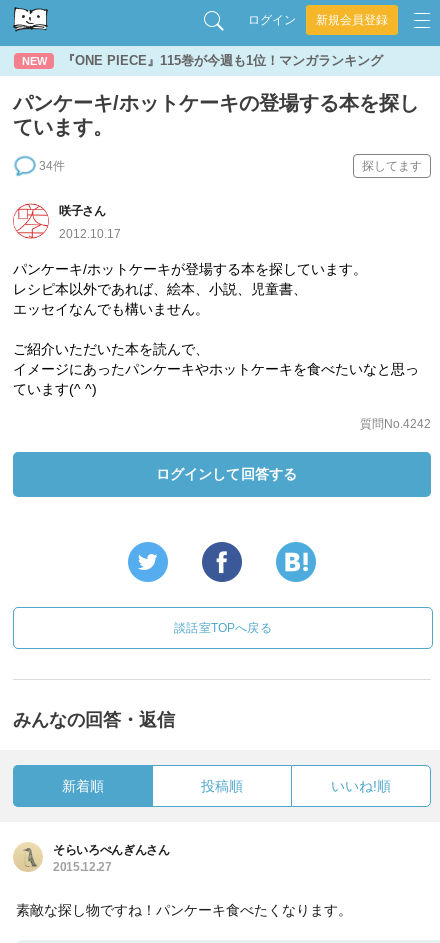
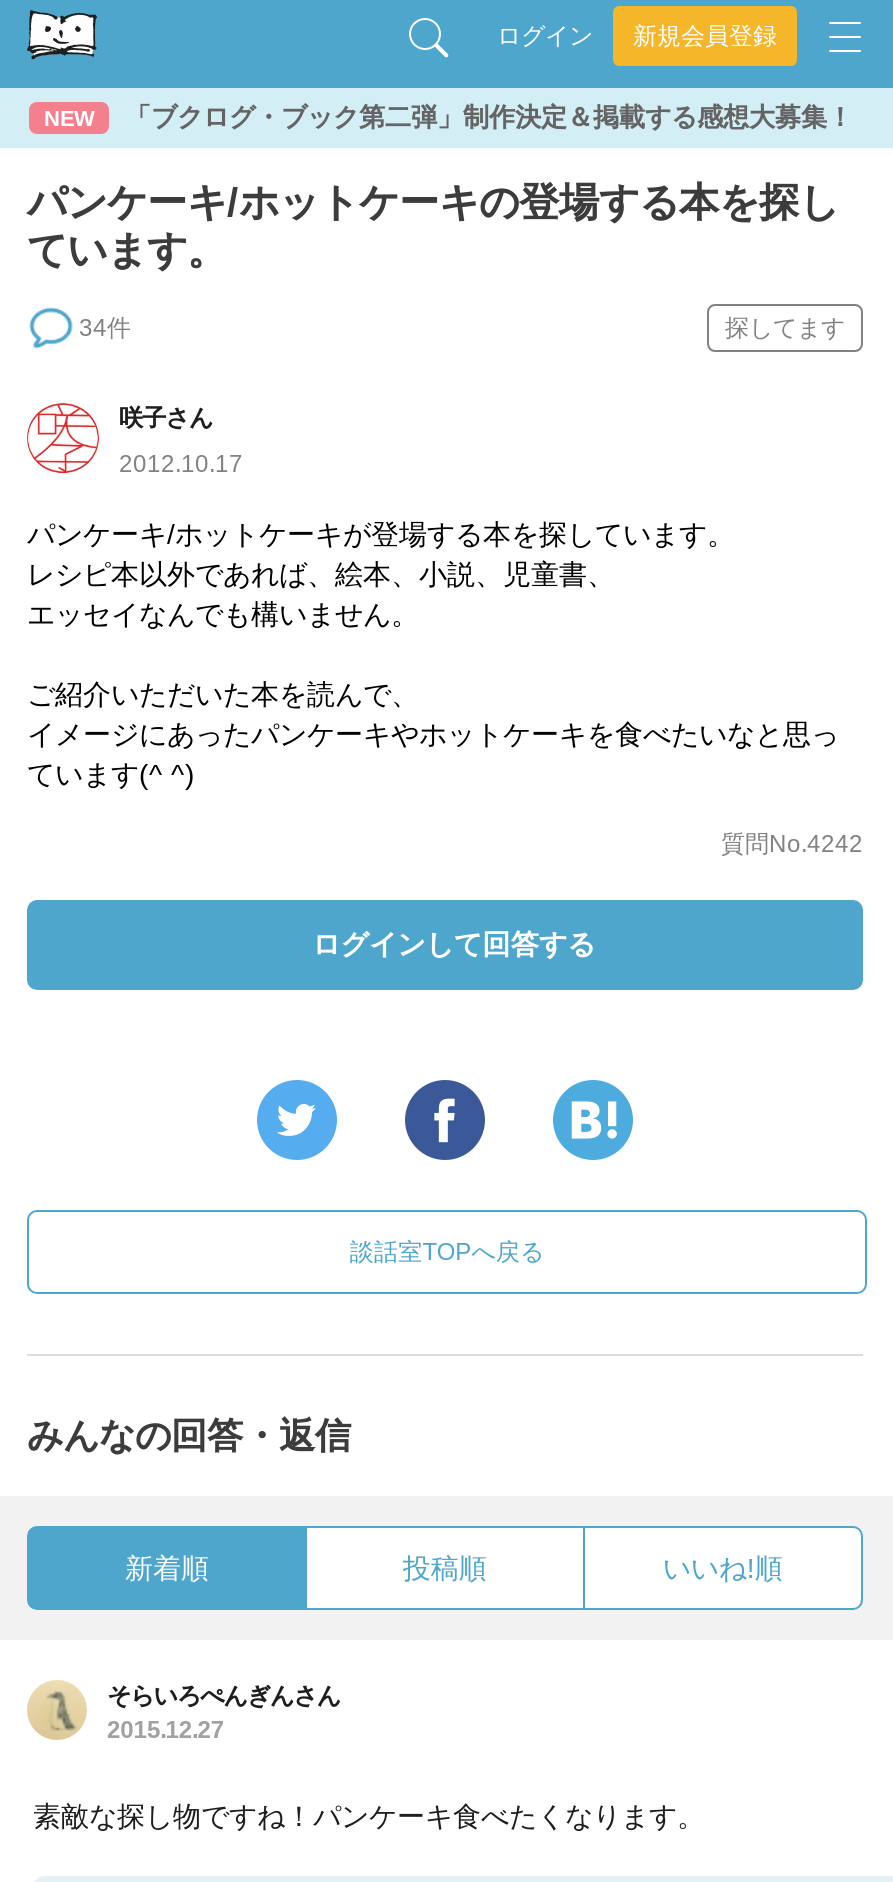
- 『ONE PIECE』115巻が今週も1位！マンガランキング
+ 「ブクログ・ブック第二弾」制作決定＆掲載する感想大募集！
